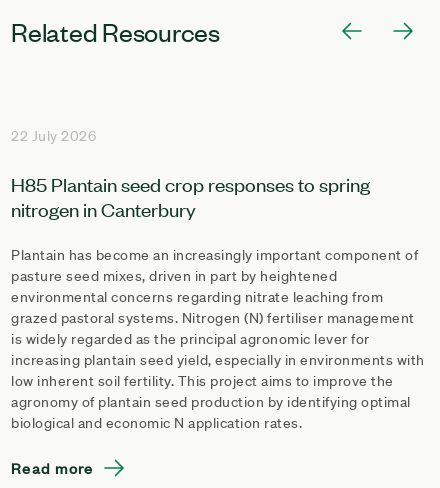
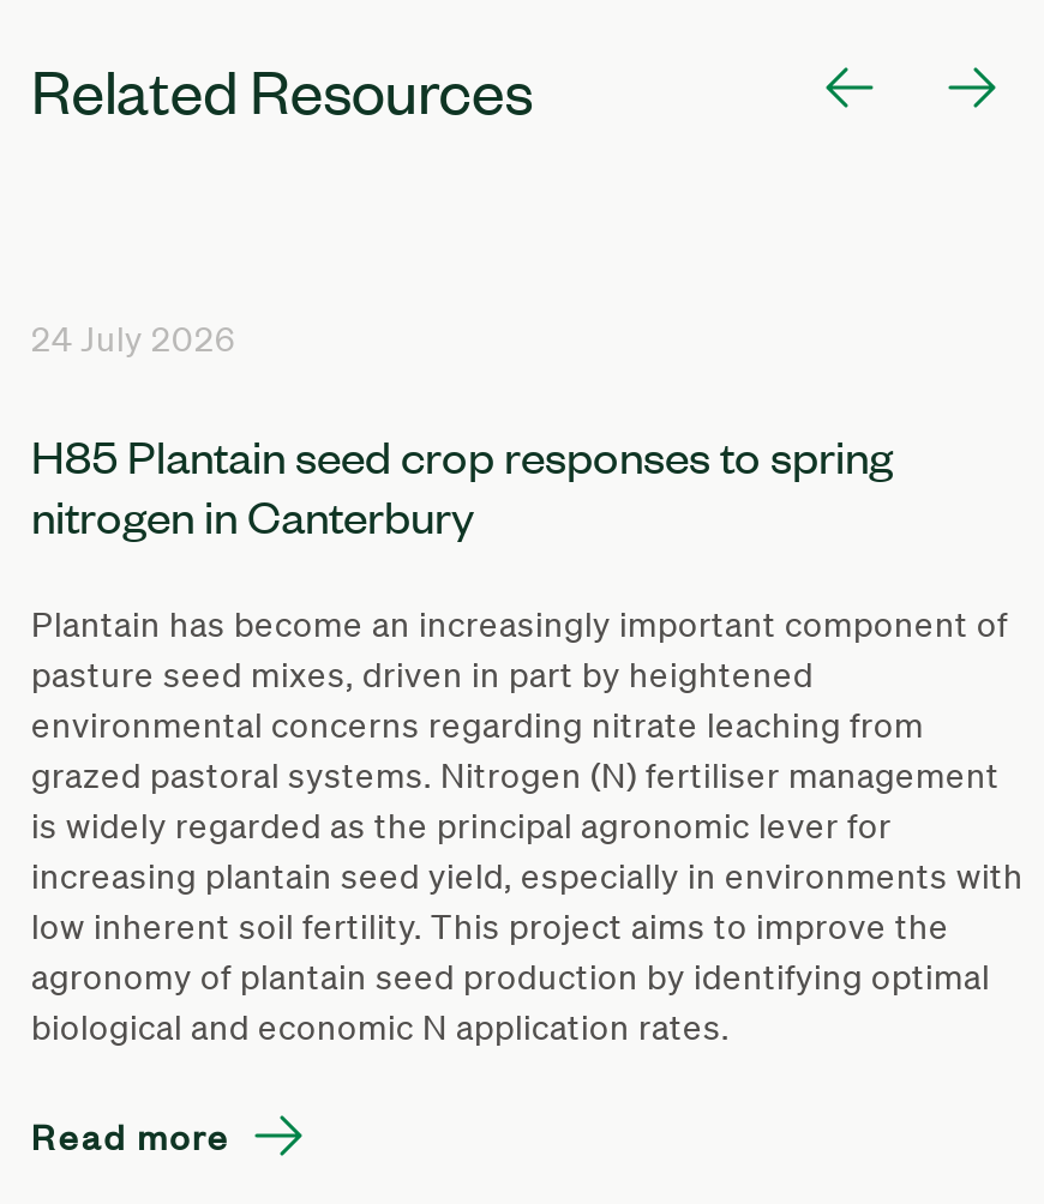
- 22 July 2026
+ 24 July 2026
